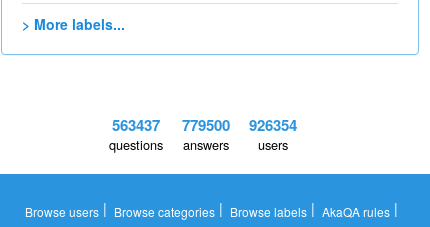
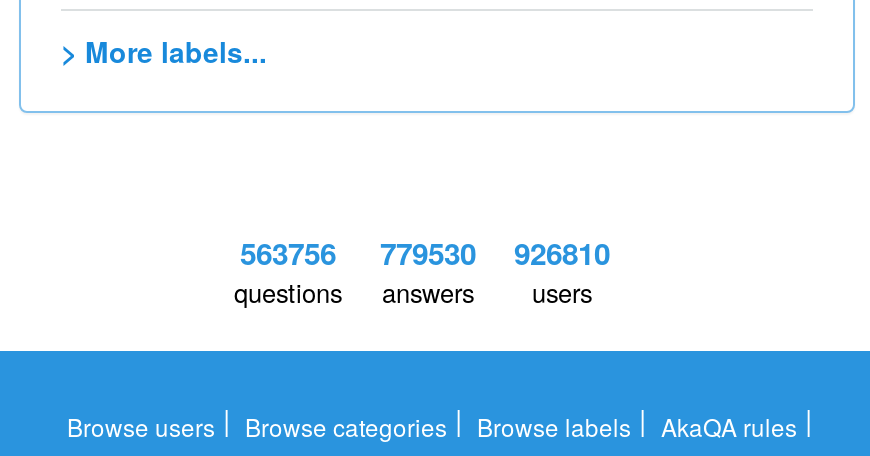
- 563437
+ 563756

- 779500
+ 779530

- 926354
+ 926810
